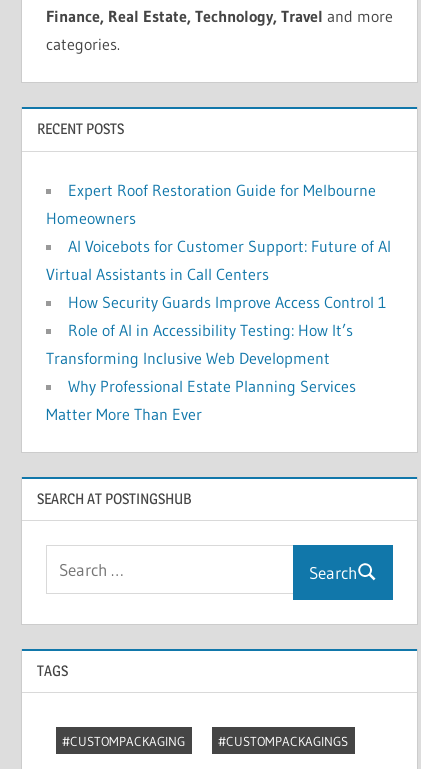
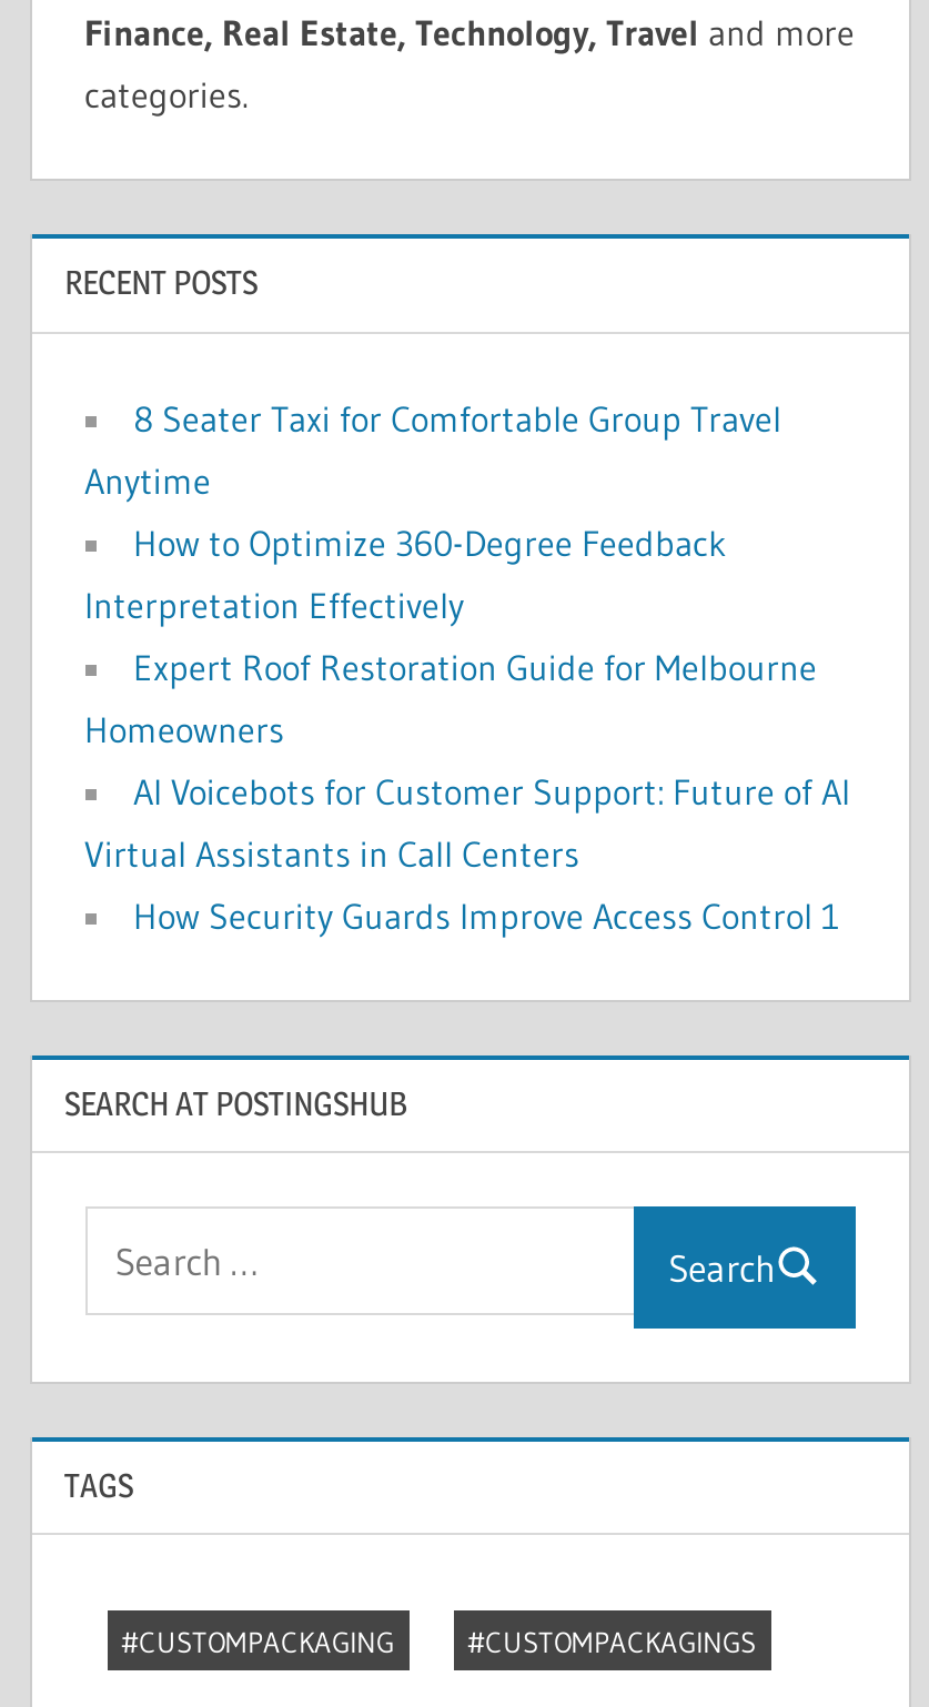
+ 8 Seater Taxi for Comfortable Group Travel
+ Anytime
+ How to Optimize 360-Degree Feedback
+ Interpretation Effectively

moved down: Expert Roof Restoration Guide for Melbourne | Homeowners | AI Voicebots for Customer Support: Future of AI | Virtual Assistants in Call Centers | How Security Guards Improve Access Control 1

- Role of AI in Accessibility Testing: How It’s
- Transforming Inclusive Web Development
- Why Professional Estate Planning Services
- Matter More Than Ever
